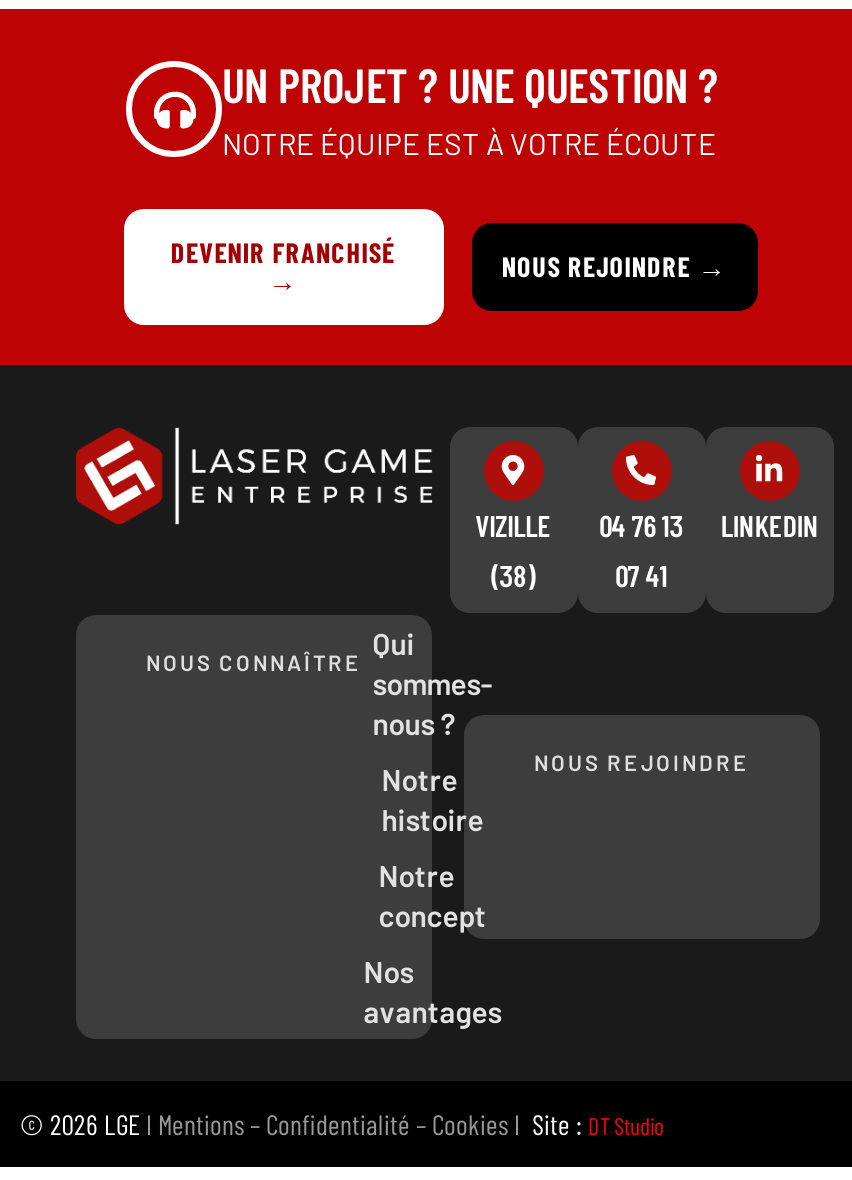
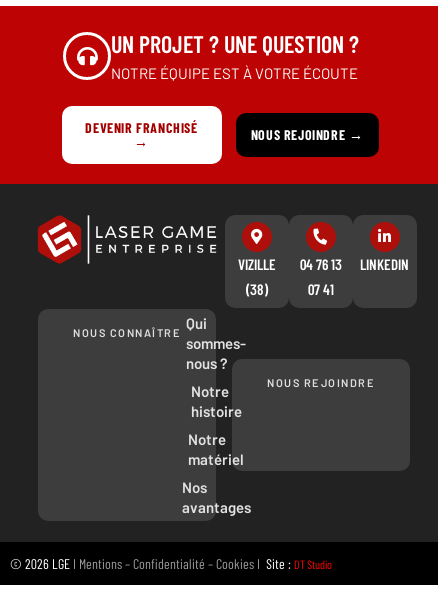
- concept
+ matériel
